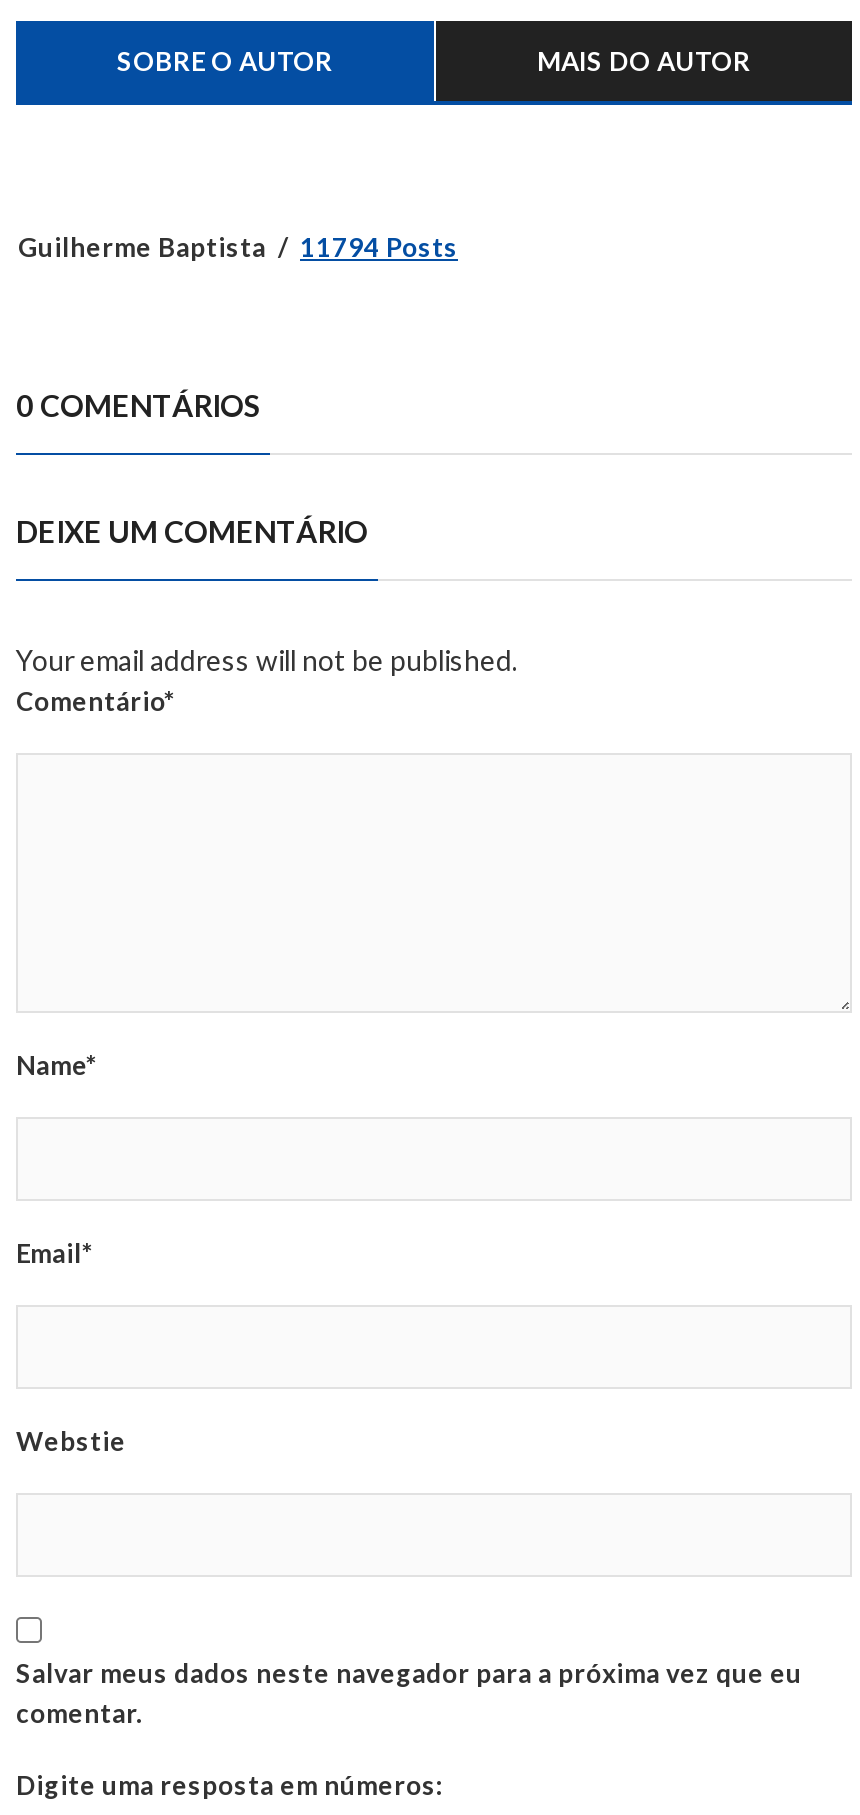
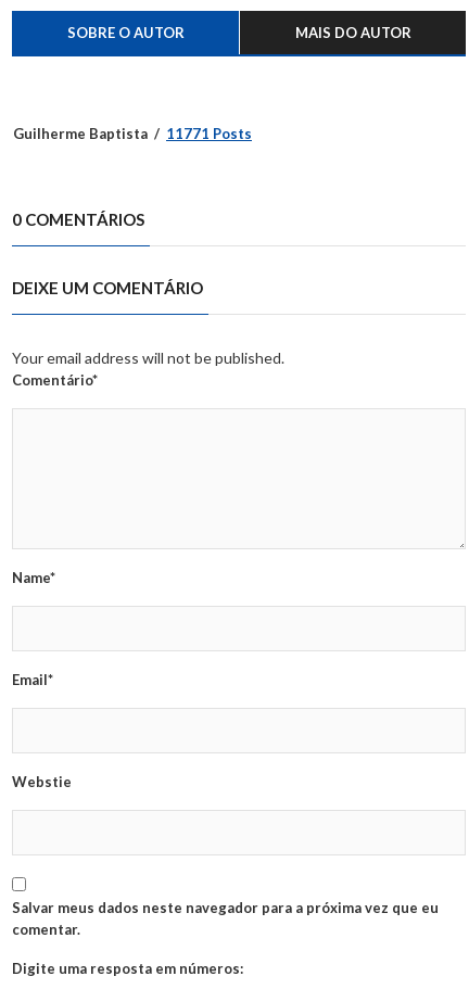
- Guilherme Baptista 11794 Posts
+ Guilherme Baptista 11771 Posts
